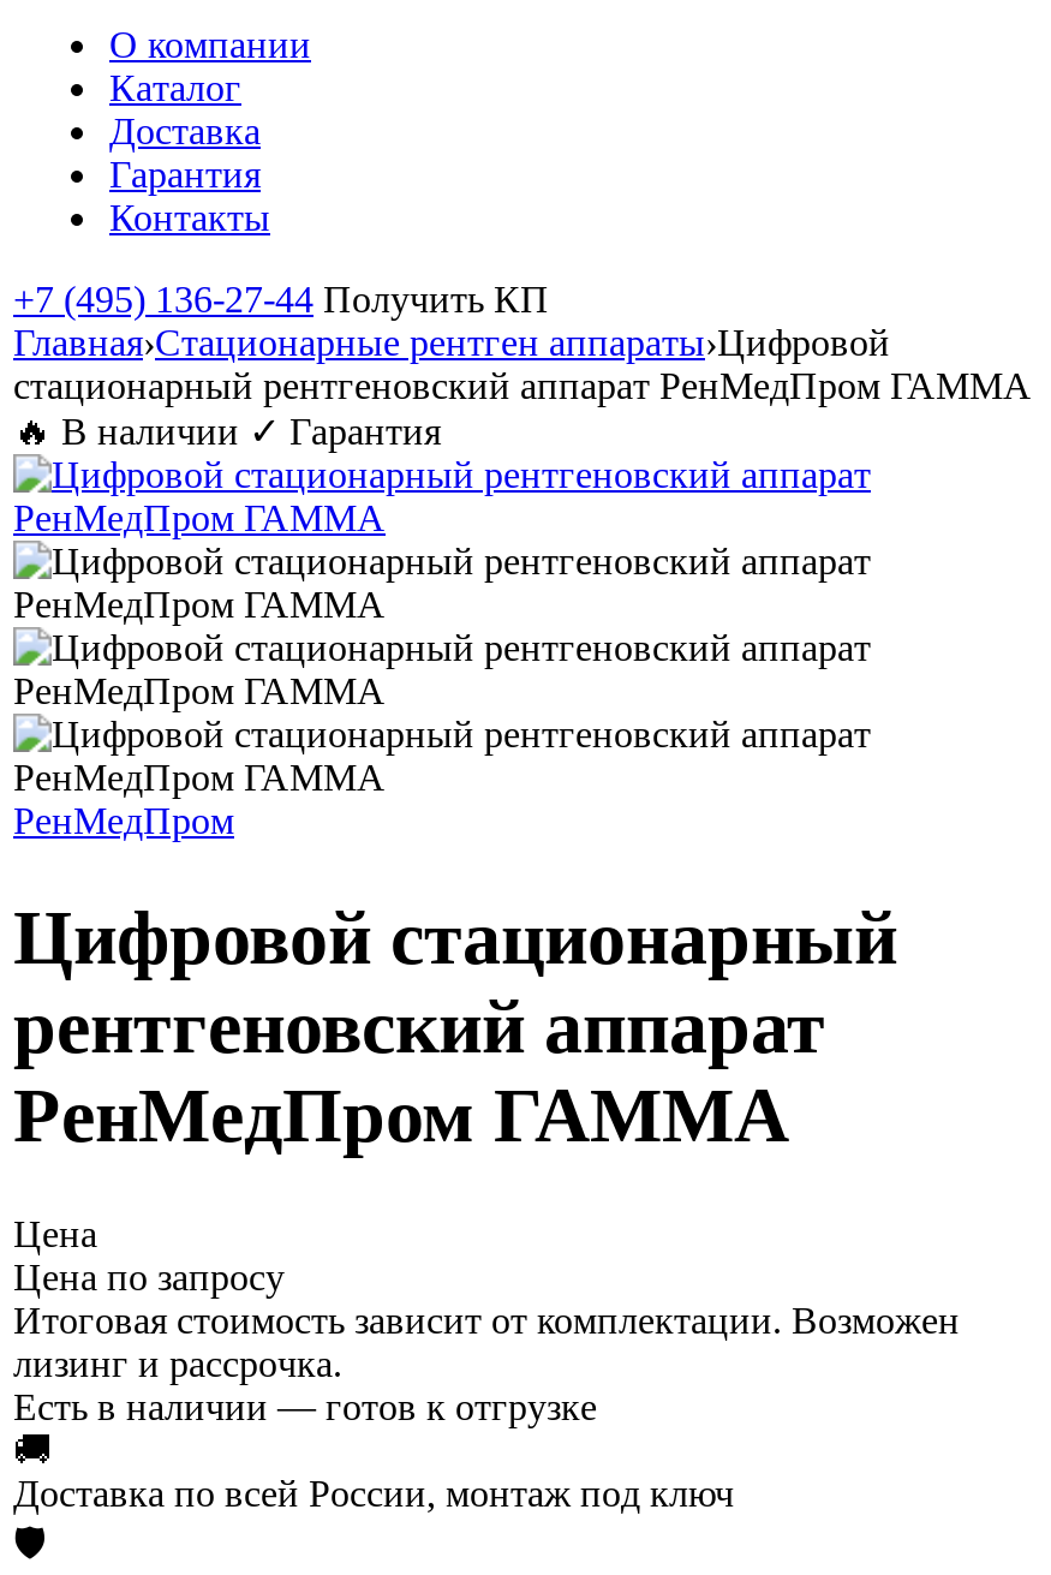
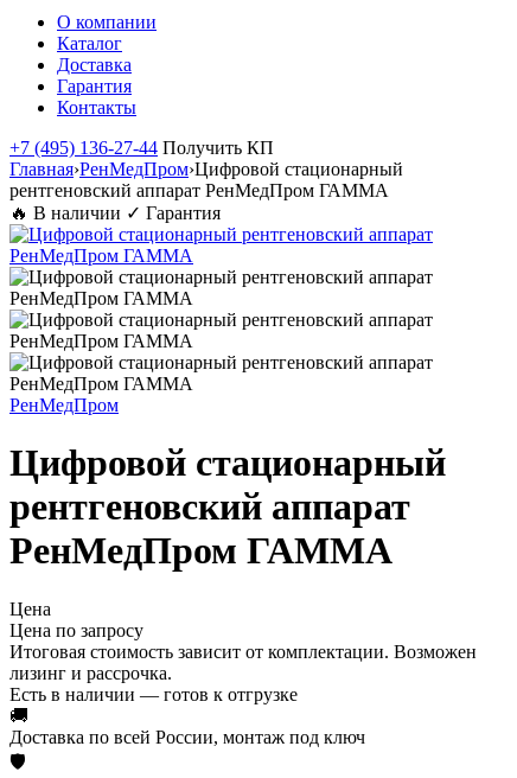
- Главная›Стационарные рентген аппараты›Цифровой
- стационарный рентгеновский аппарат РенМедПром ГАММА
+ Главная›РенМедПром›Цифровой стационарный
+ рентгеновский аппарат РенМедПром ГАММА
